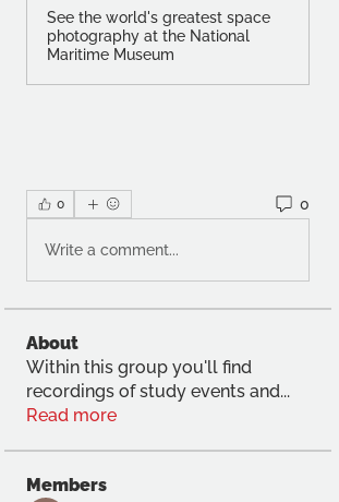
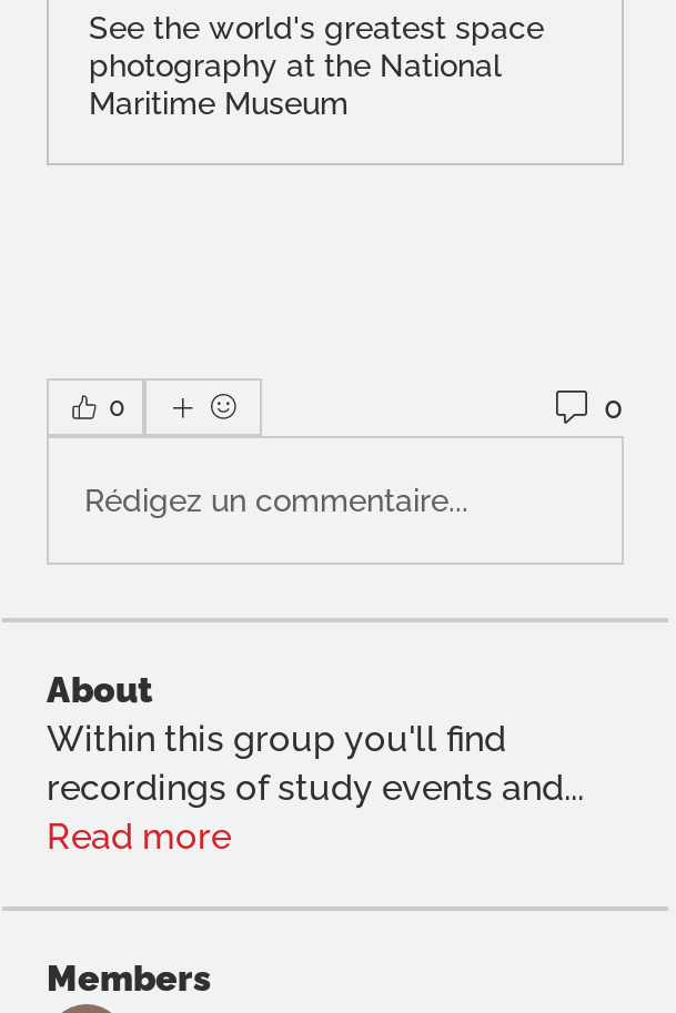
- Write a comment...
+ Rédigez un commentaire...
